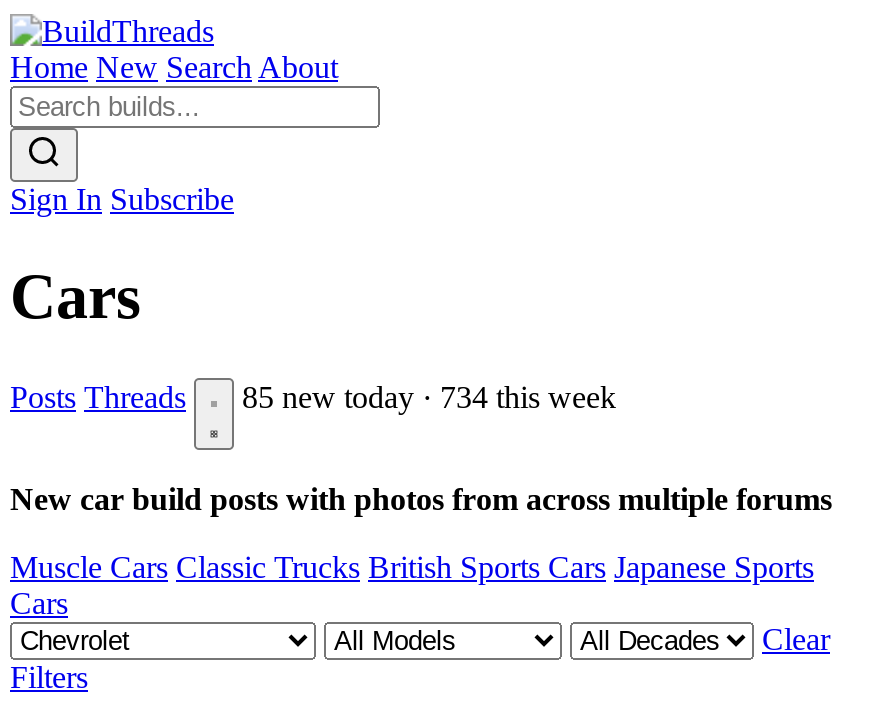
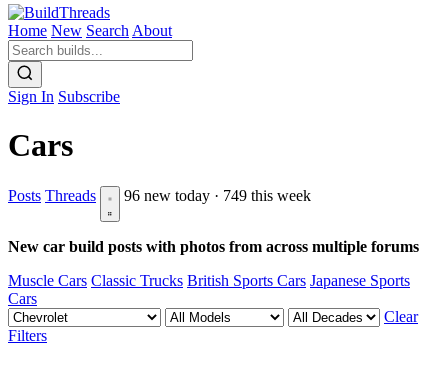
- 85 new today · 734 this week
+ 96 new today · 749 this week
